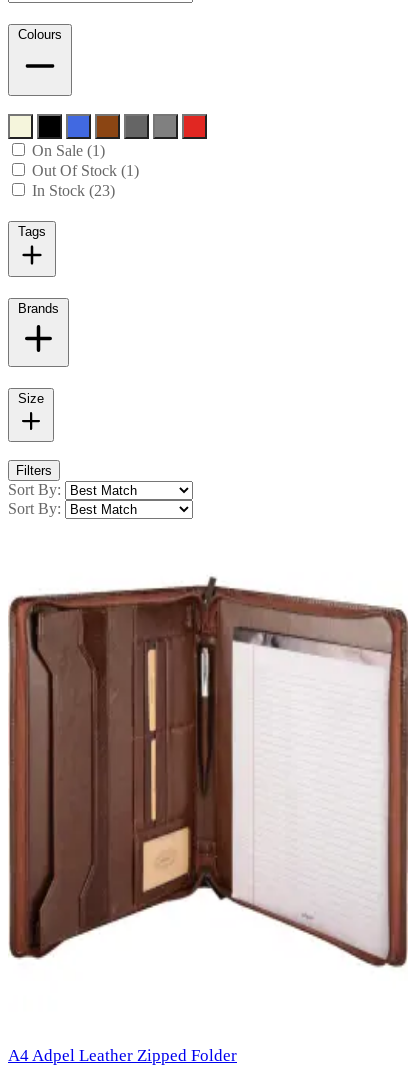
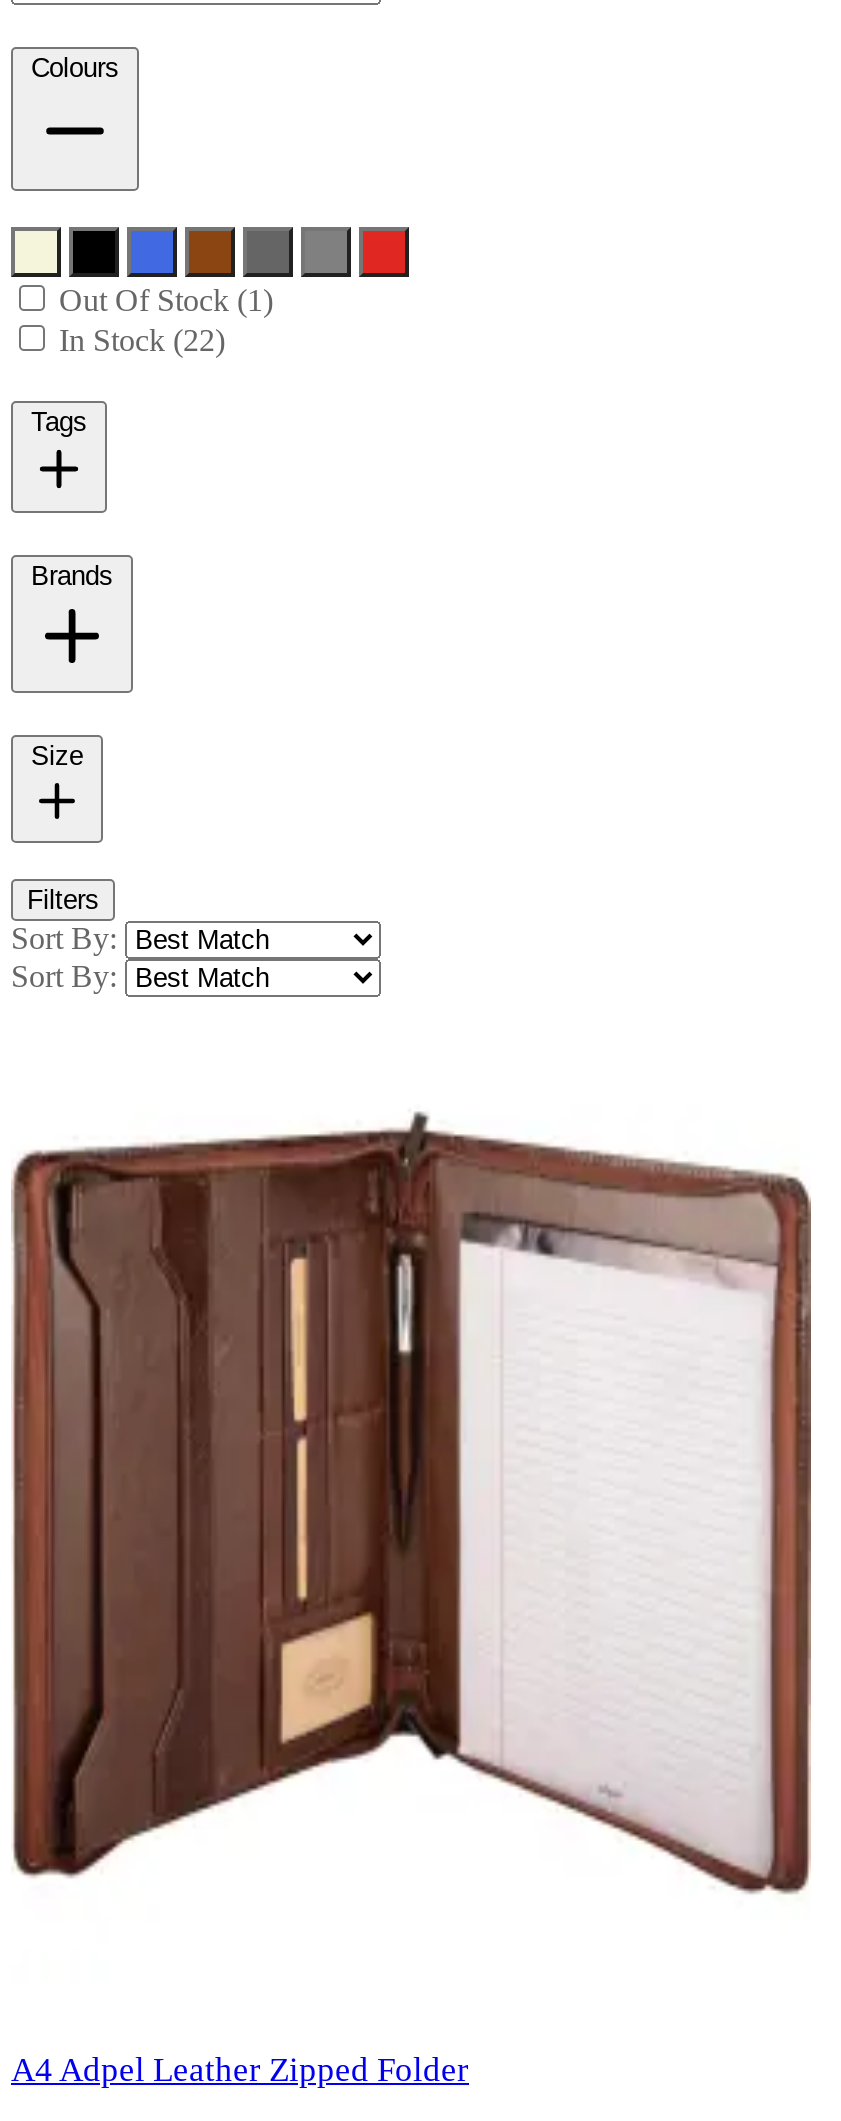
- On Sale (1)

- In Stock (23)
+ In Stock (22)
